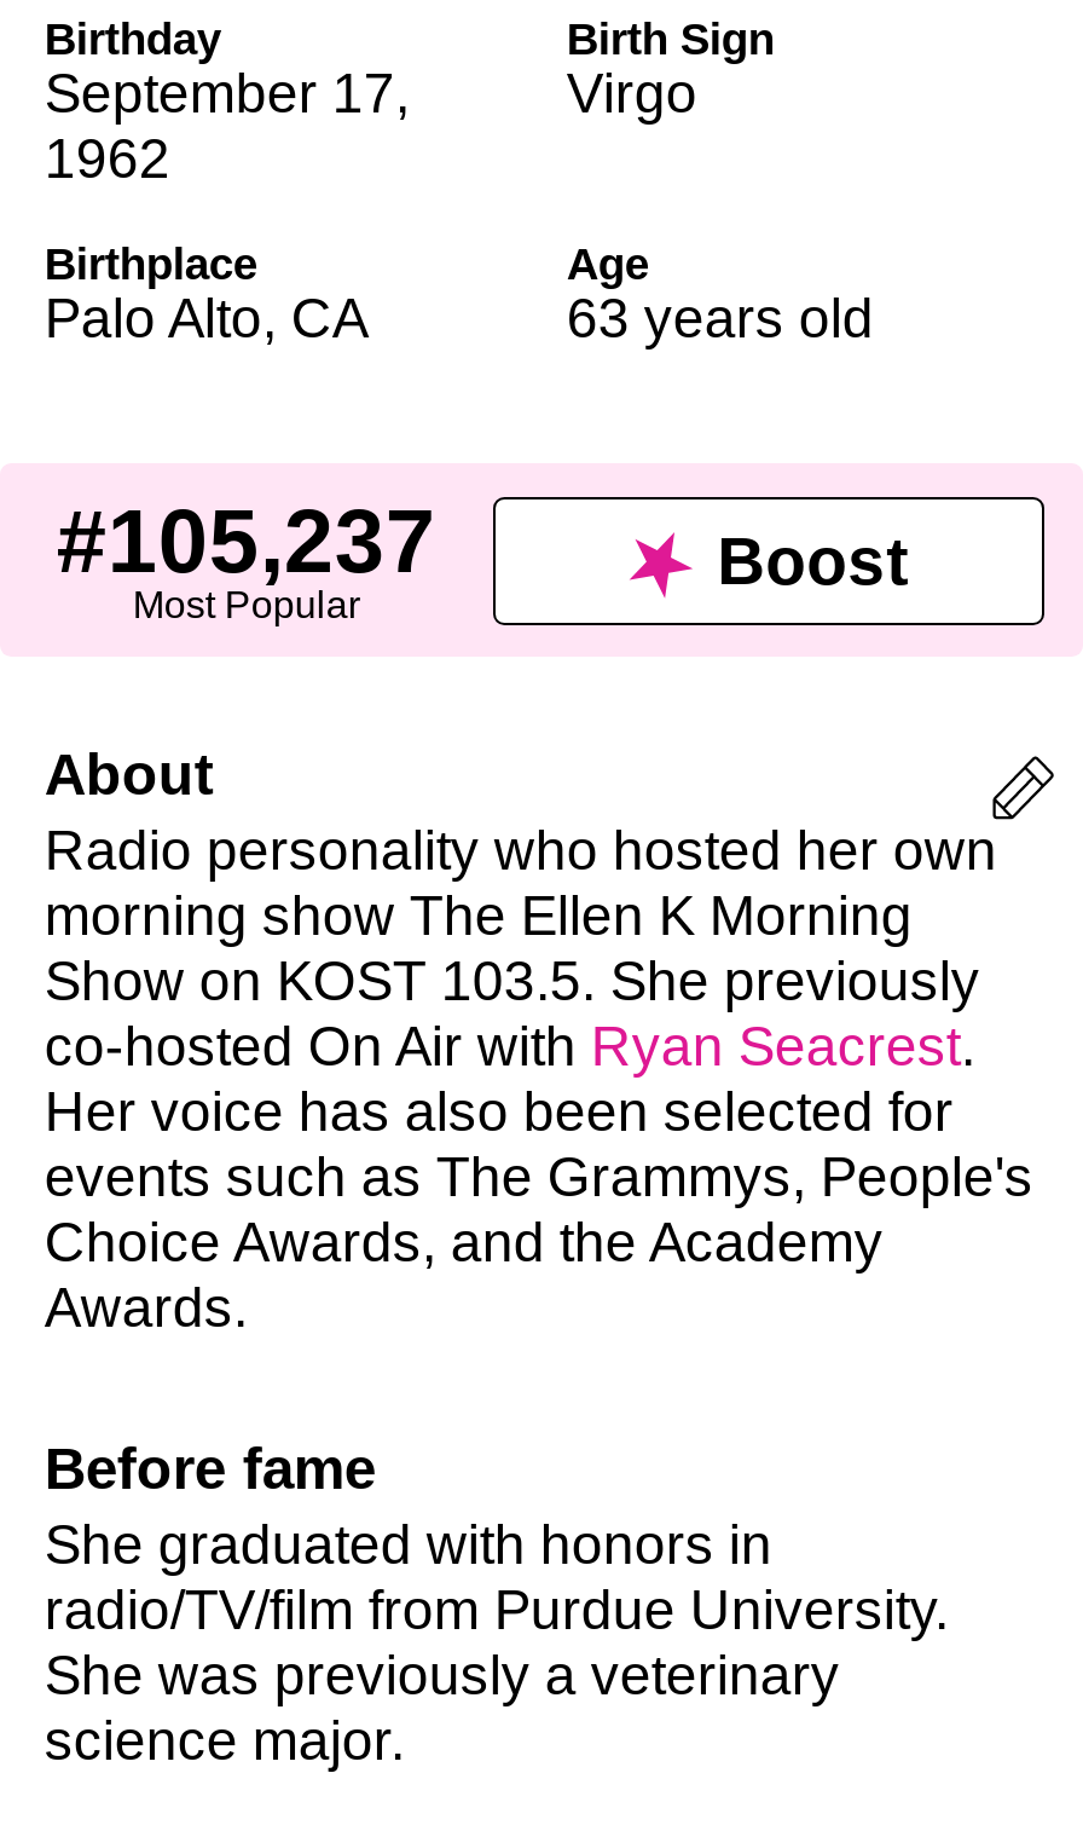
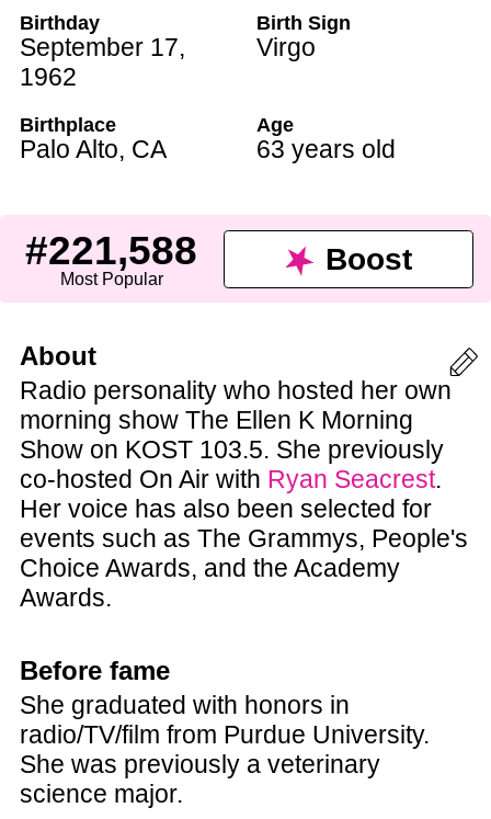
- #105,237
+ #221,588
